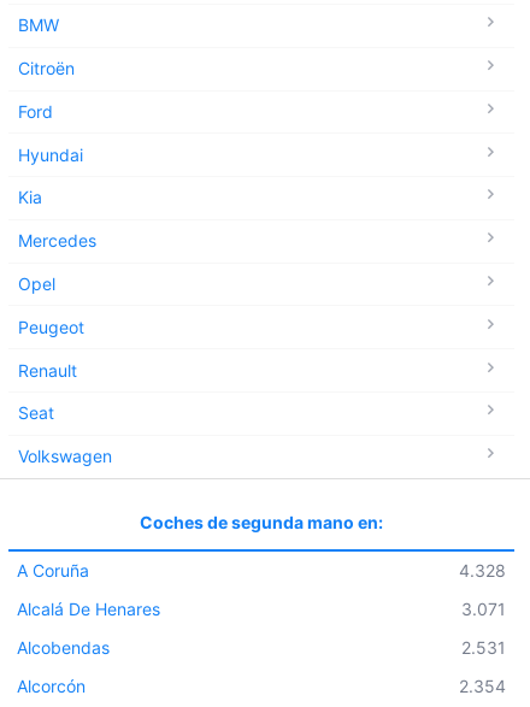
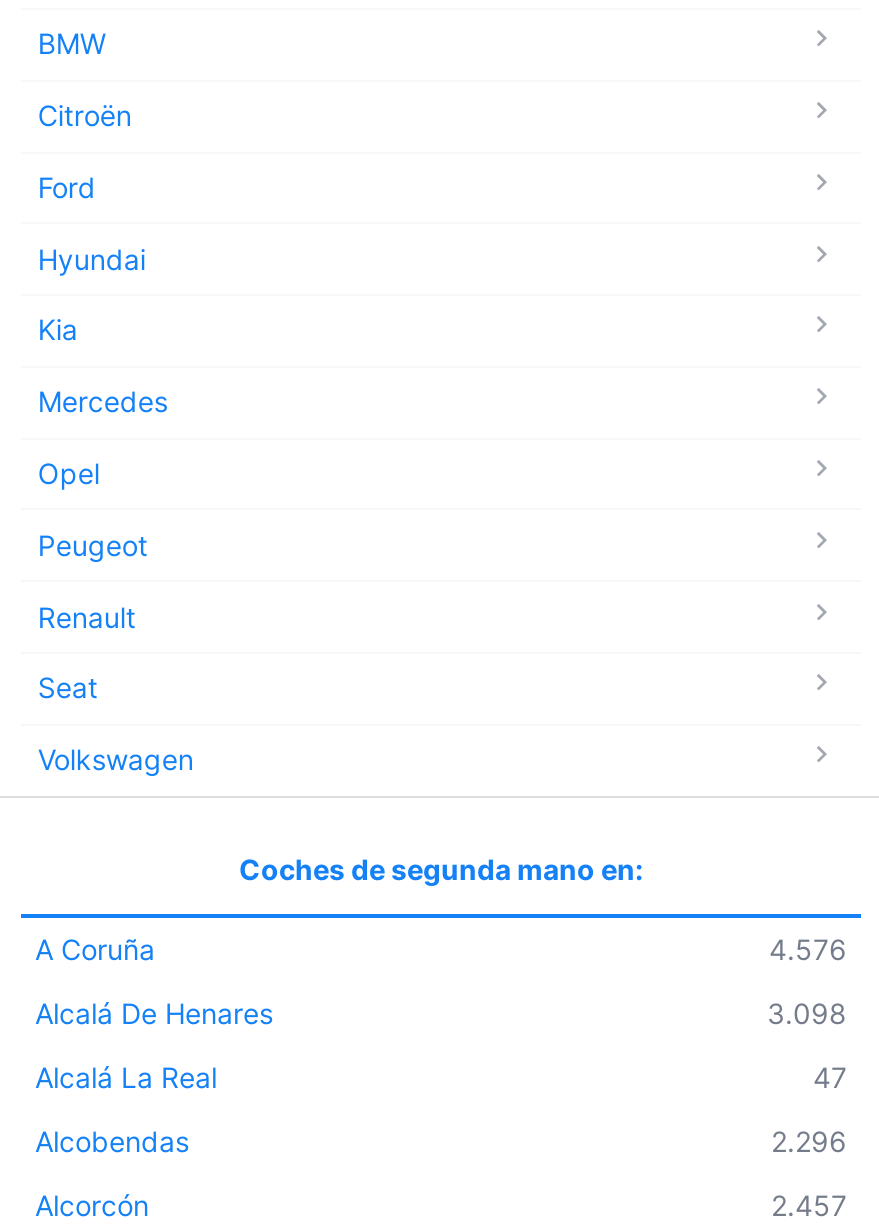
- 4.328
+ 4.576

- 3.071
+ 3.098
+ Alcalá La Real
+ 47

- 2.531
+ 2.296

- 2.354
+ 2.457
